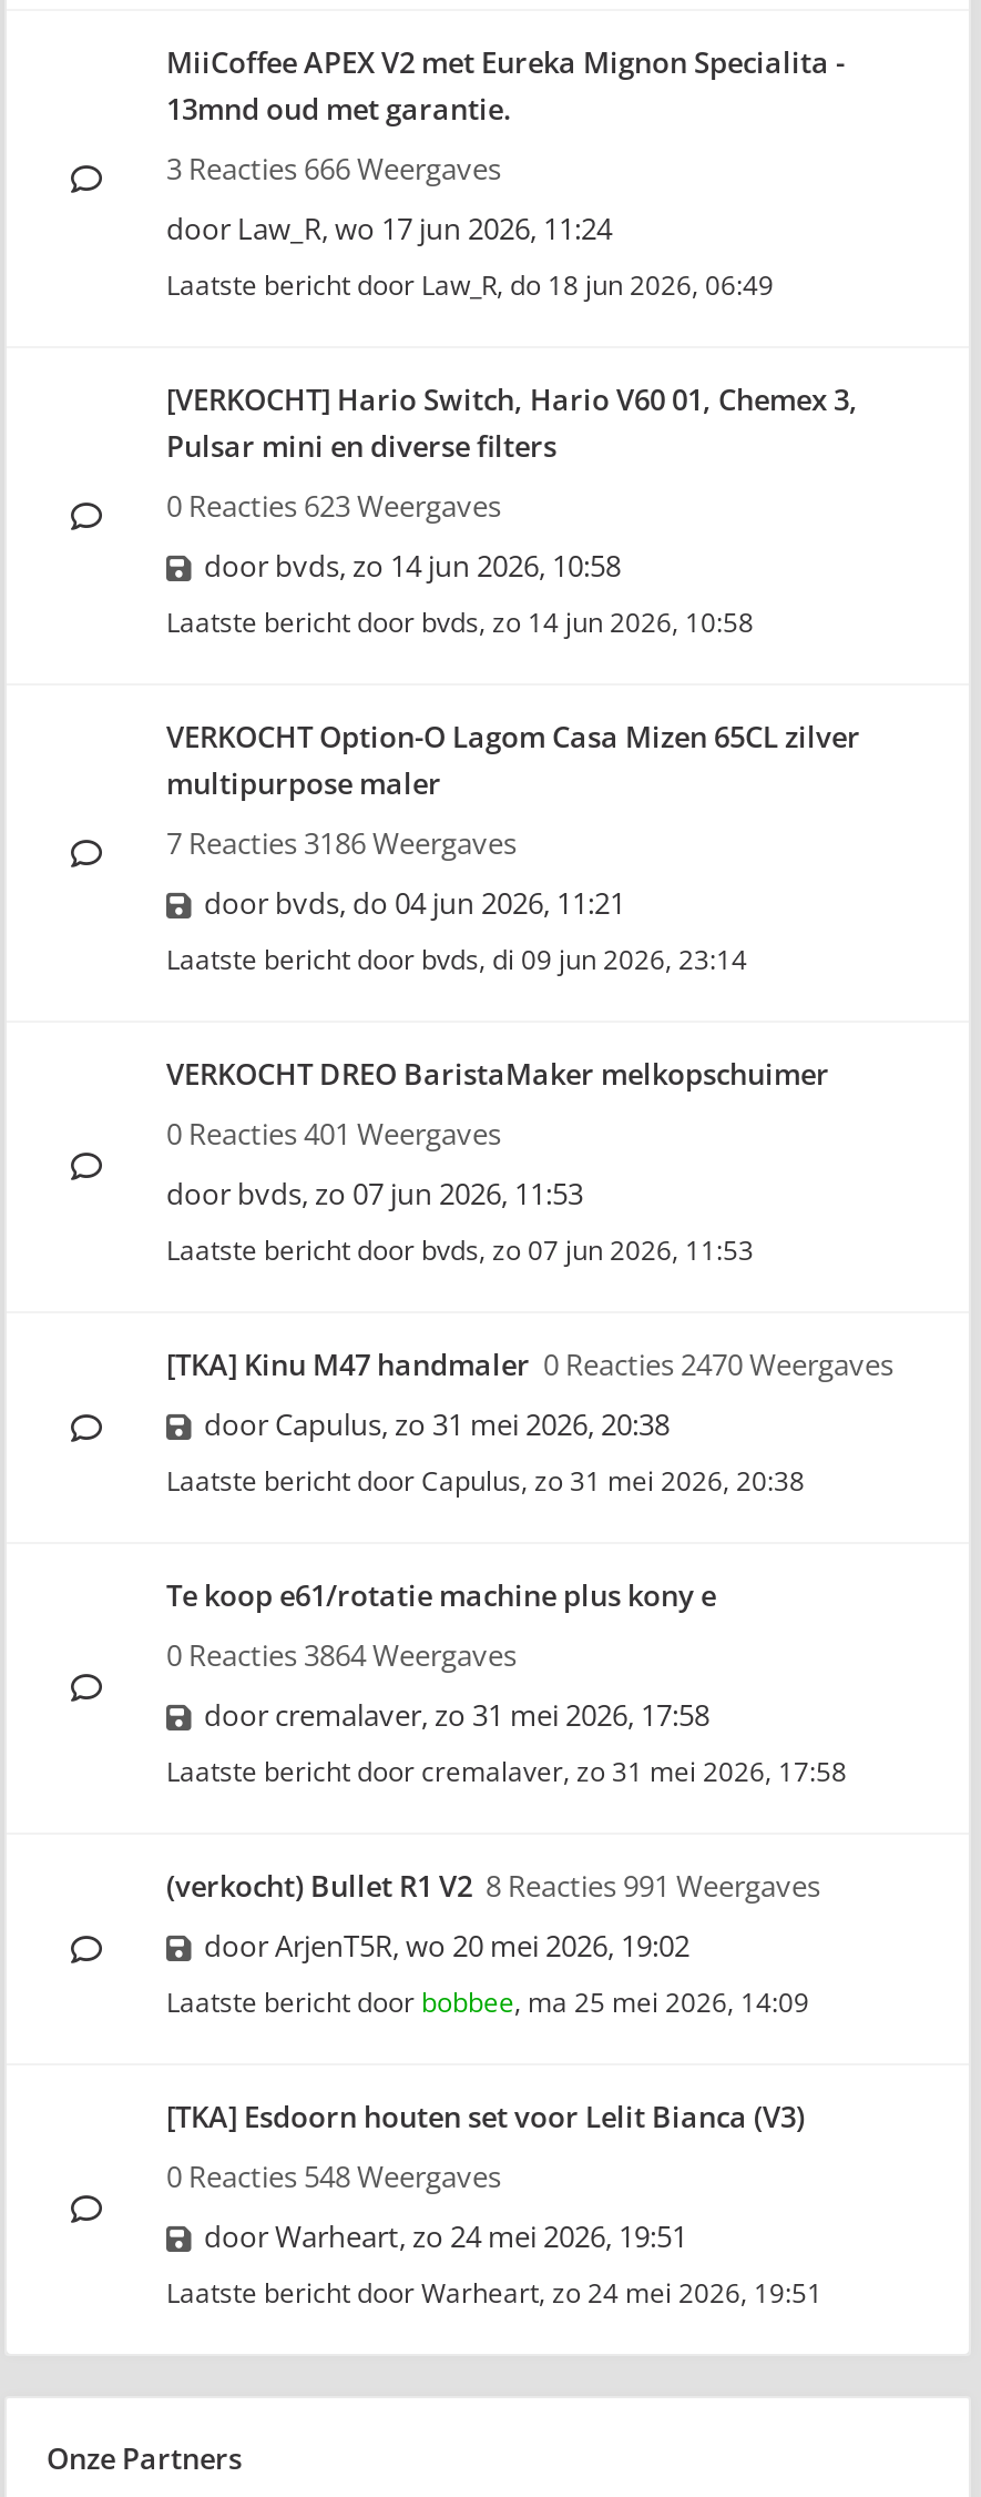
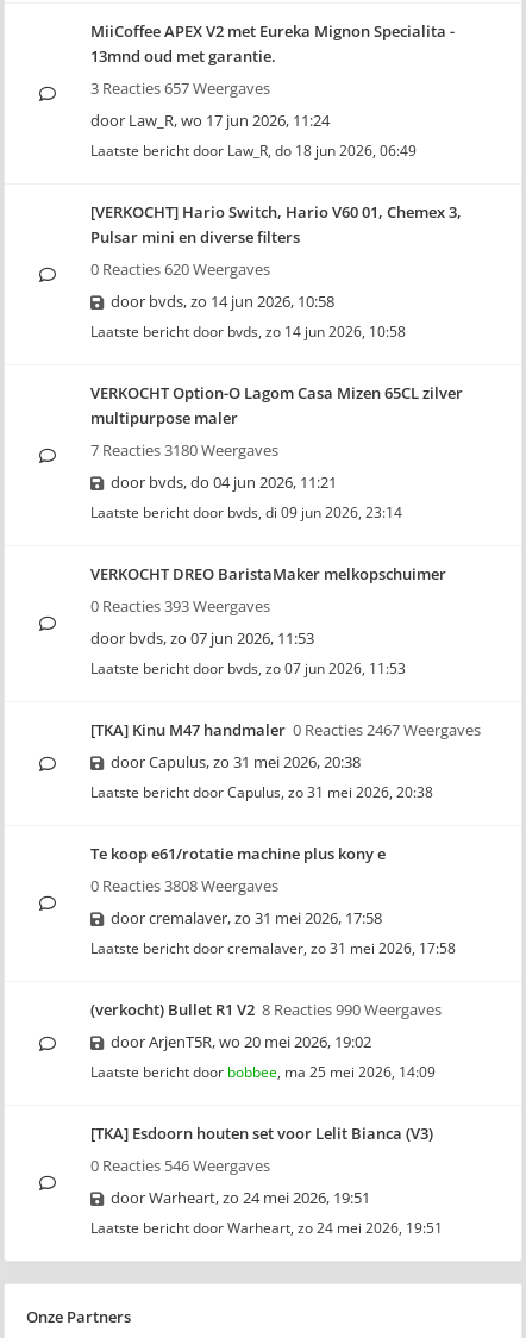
- 3 Reacties 666 Weergaves
+ 3 Reacties 657 Weergaves

- 0 Reacties 623 Weergaves
+ 0 Reacties 620 Weergaves

- 7 Reacties 3186 Weergaves
+ 7 Reacties 3180 Weergaves

- 0 Reacties 401 Weergaves
+ 0 Reacties 393 Weergaves

- [TKA] Kinu M47 handmaler 0 Reacties 2470 Weergaves
+ [TKA] Kinu M47 handmaler 0 Reacties 2467 Weergaves

- 0 Reacties 3864 Weergaves
+ 0 Reacties 3808 Weergaves

- (verkocht) Bullet R1 V2 8 Reacties 991 Weergaves
+ (verkocht) Bullet R1 V2 8 Reacties 990 Weergaves

- 0 Reacties 548 Weergaves
+ 0 Reacties 546 Weergaves
